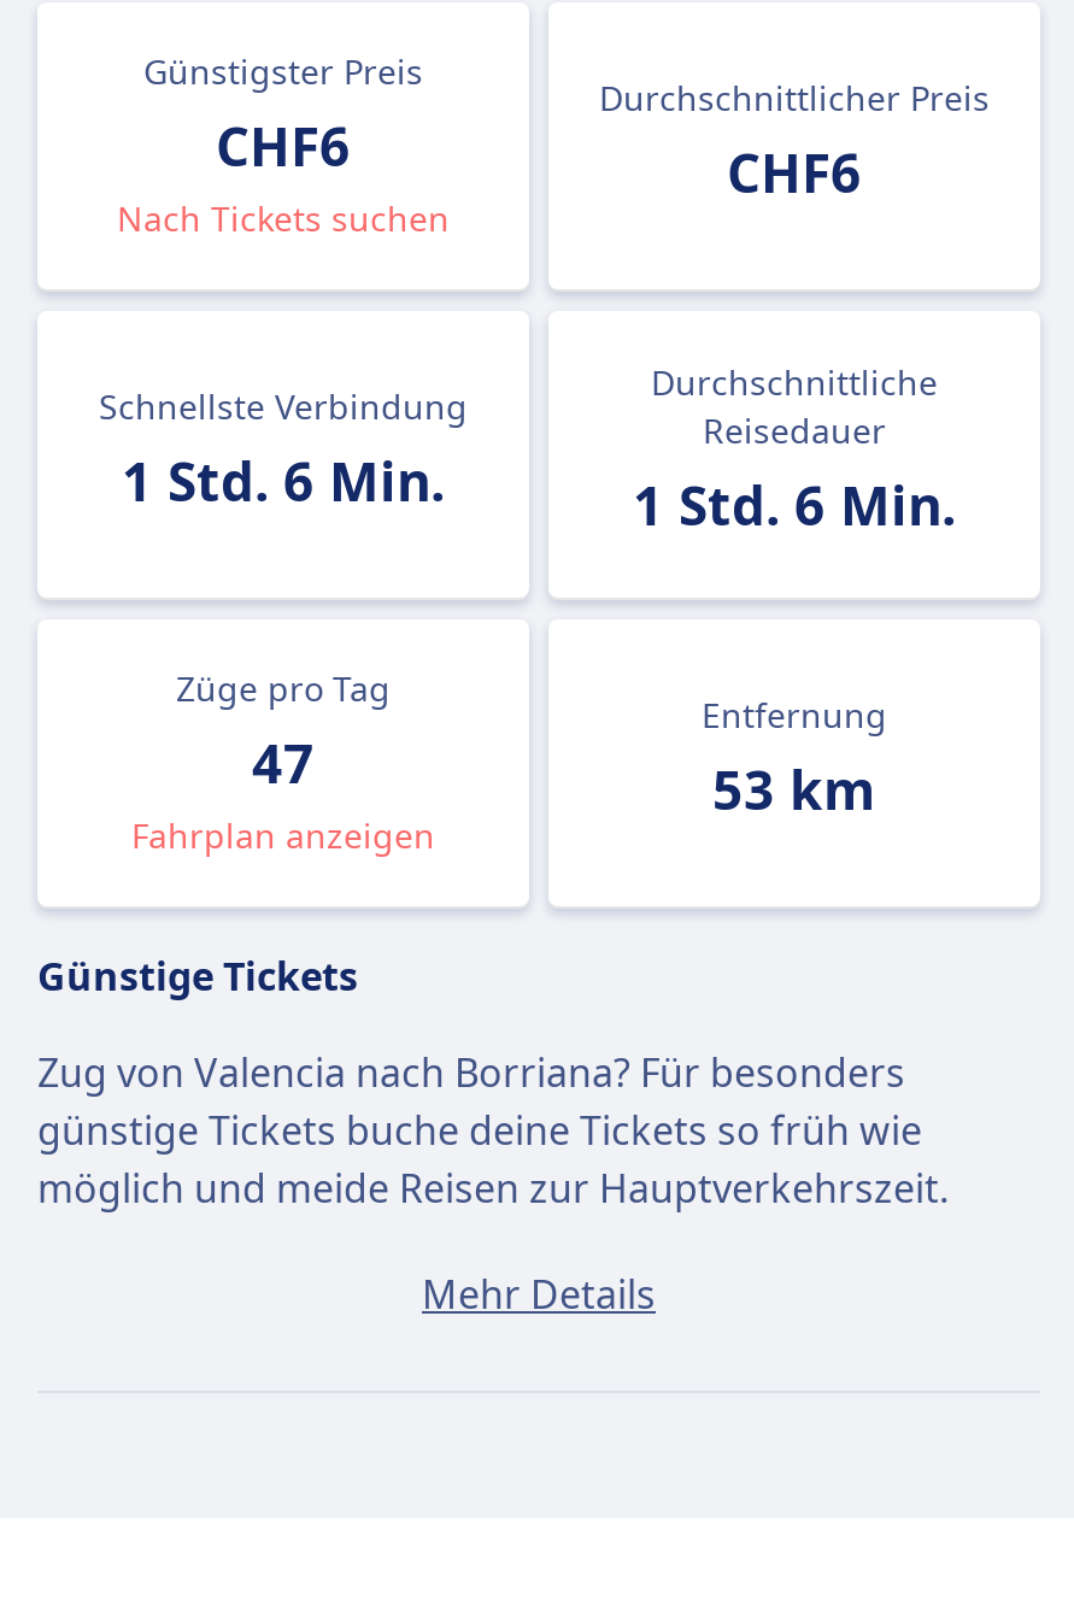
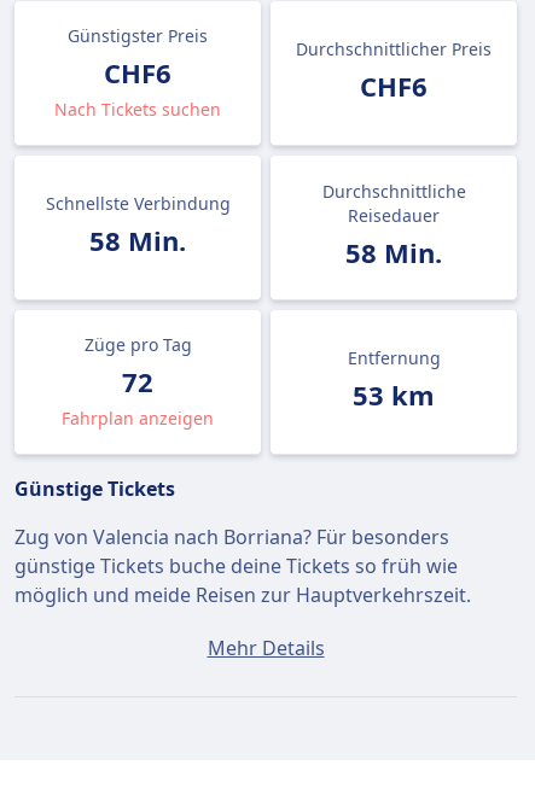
- 1 Std. 6 Min.
+ 58 Min.

- 1 Std. 6 Min.
+ 58 Min.

- 47
+ 72
